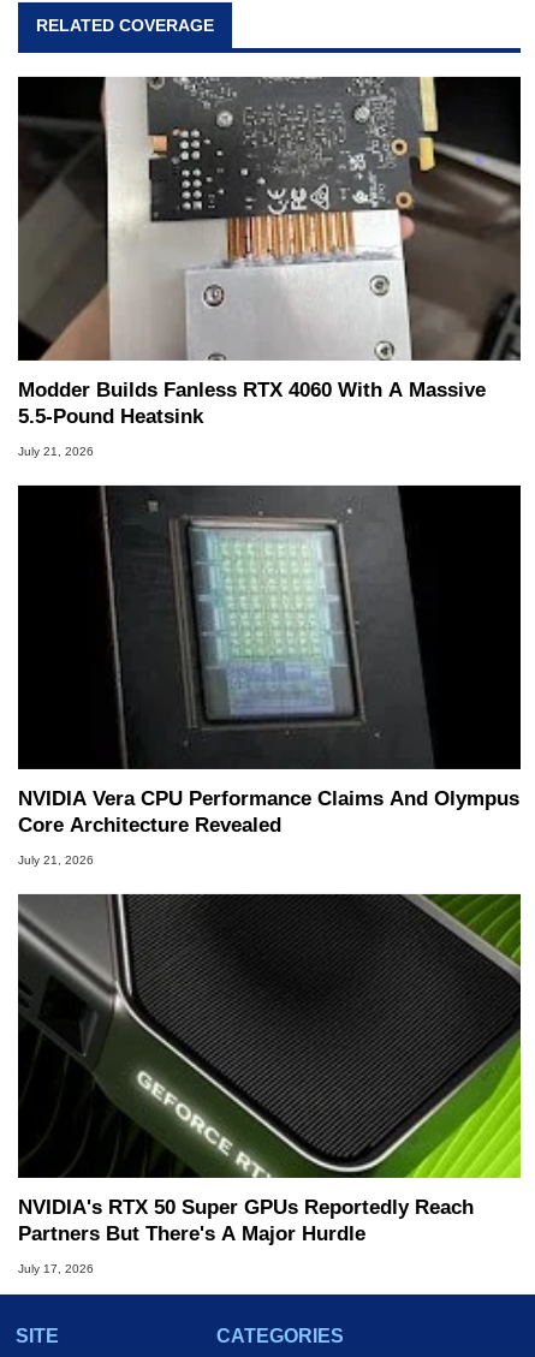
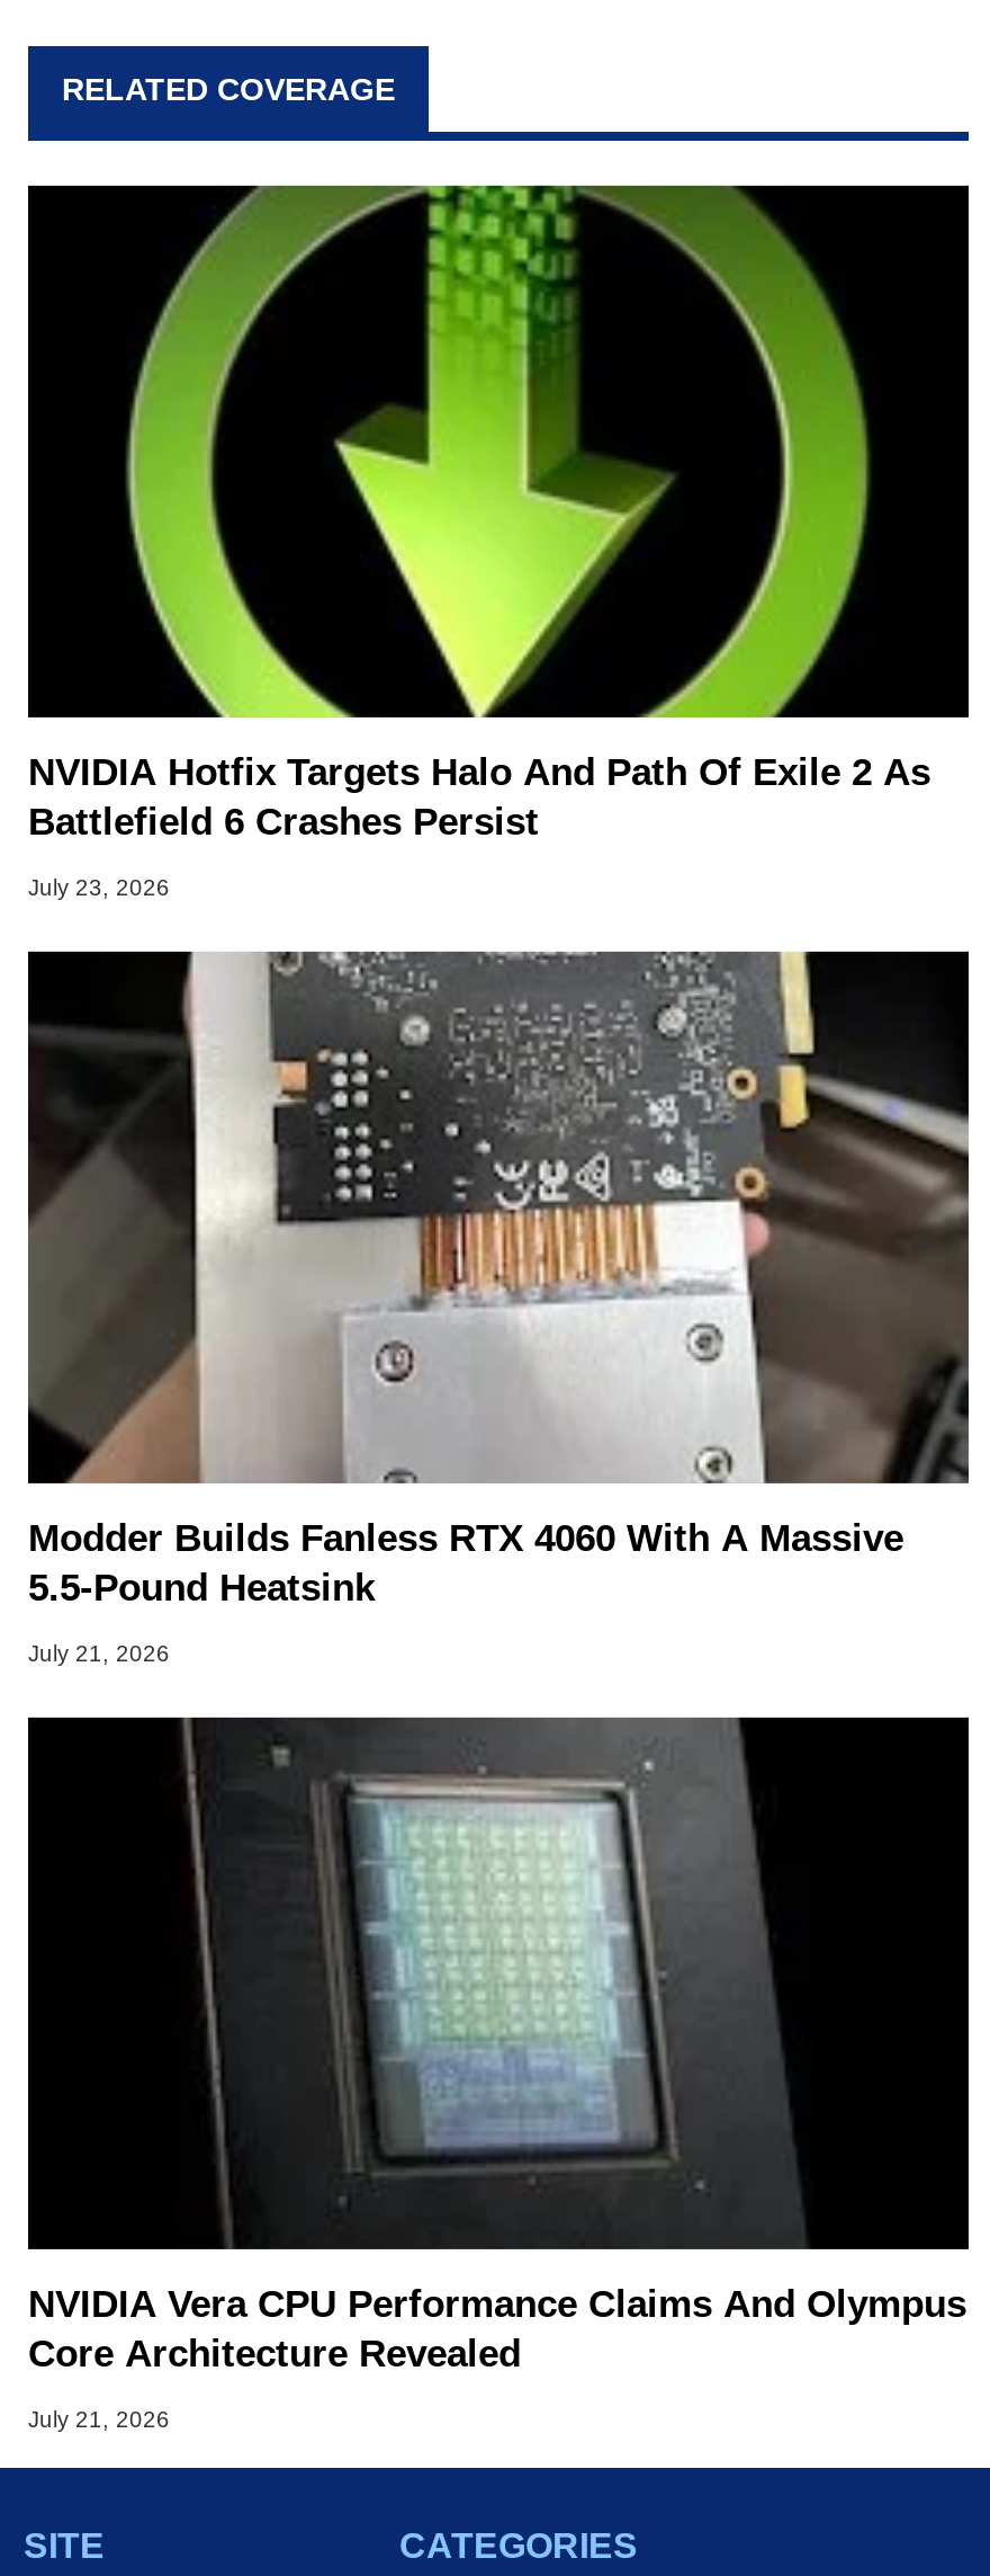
+ [image]
+ NVIDIA Hotfix Targets Halo And Path Of Exile 2 As
+ Battlefield 6 Crashes Persist
+ July 23, 2026

moved down: [image] | Modder Builds Fanless RTX 4060 With A Massive | 5.5-Pound Heatsink | July 21, 2026 | NVIDIA Vera CPU Performance Claims And Olympus | Core Architecture Revealed | July 21, 2026

- [image]
- NVIDIA's RTX 50 Super GPUs Reportedly Reach
- Partners But There's A Major Hurdle
- July 17, 2026
